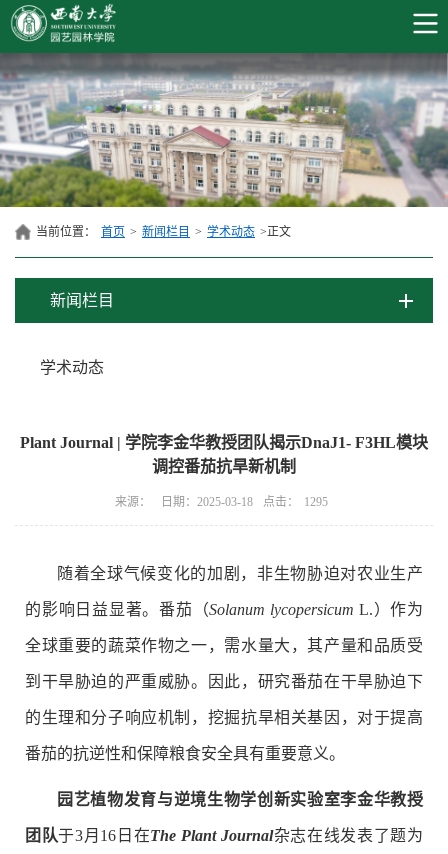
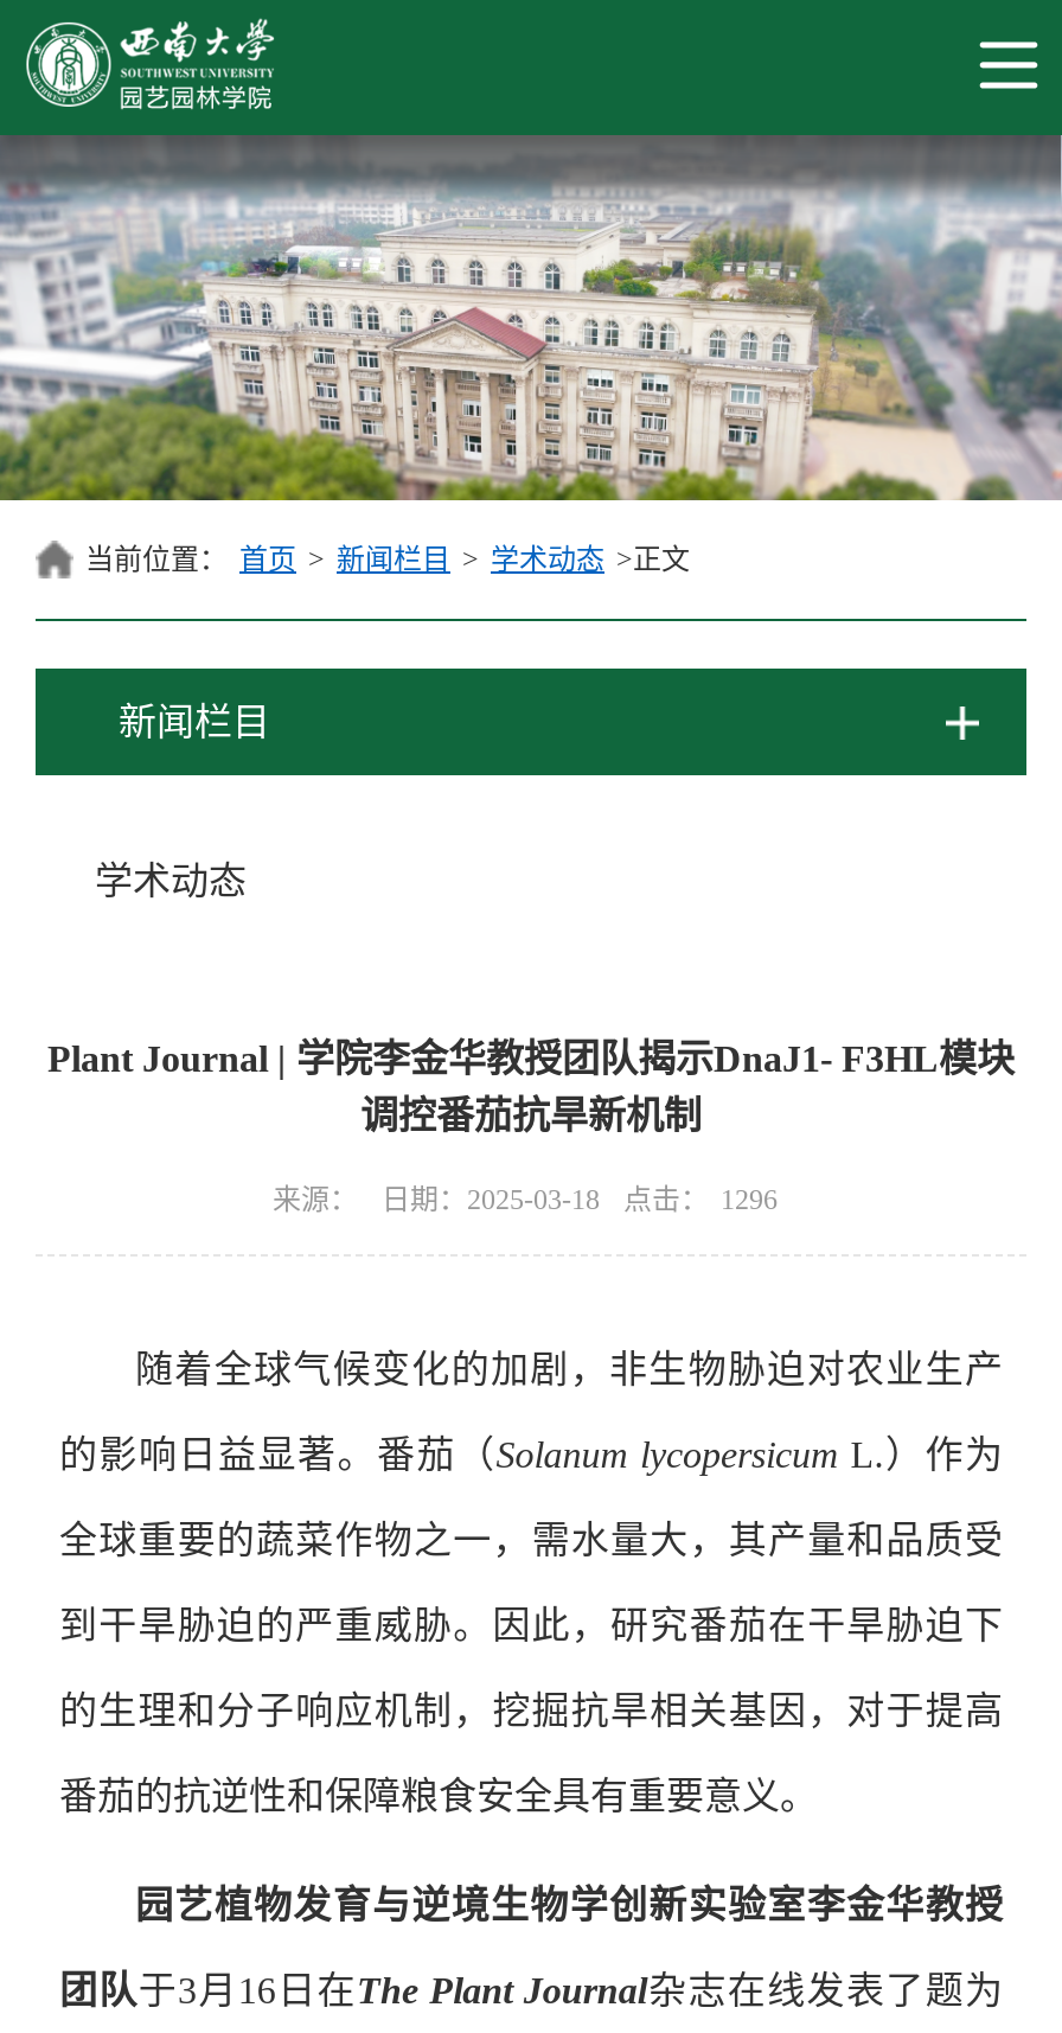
- 来源： 日期：2025-03-18 点击： 1295
+ 来源： 日期：2025-03-18 点击： 1296
